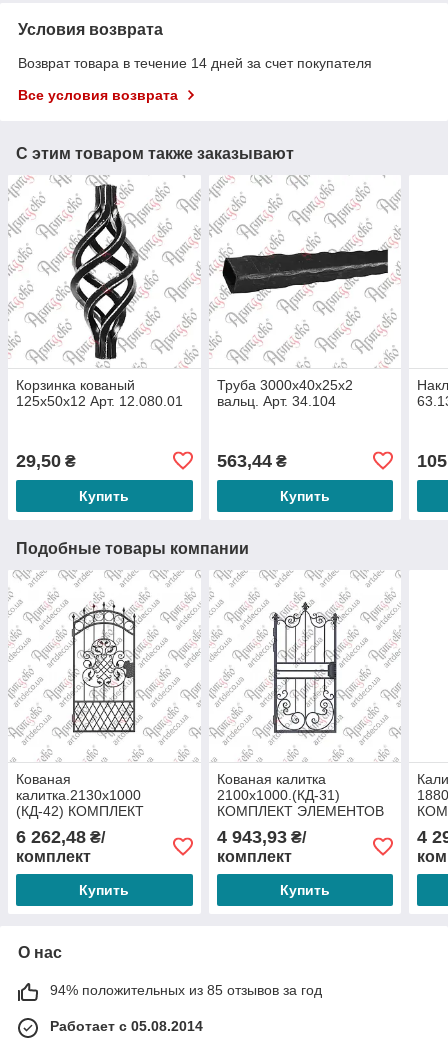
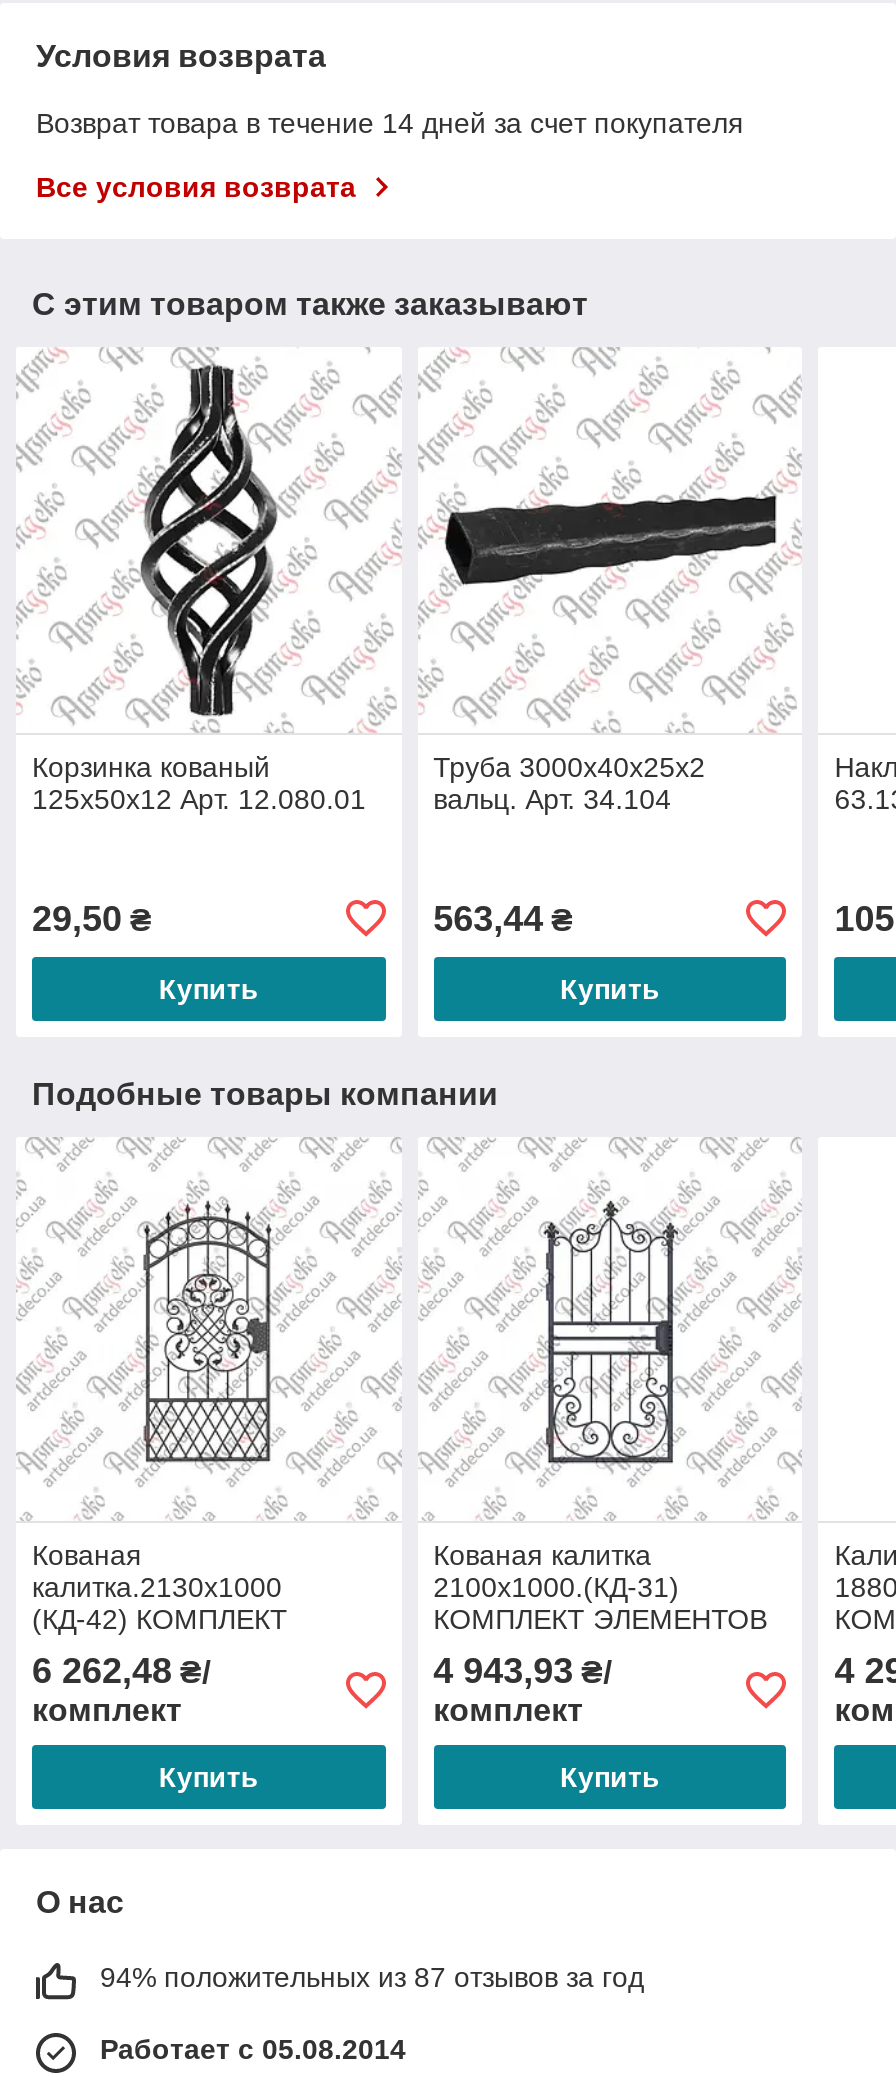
- 94% положительных из 85 отзывов за год
+ 94% положительных из 87 отзывов за год
